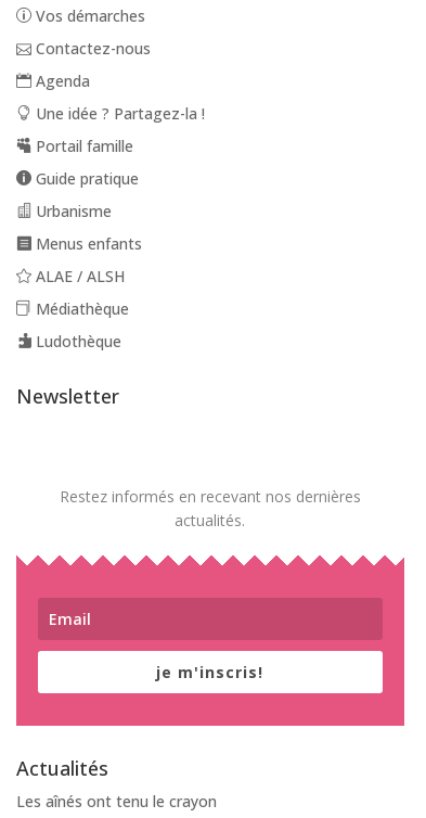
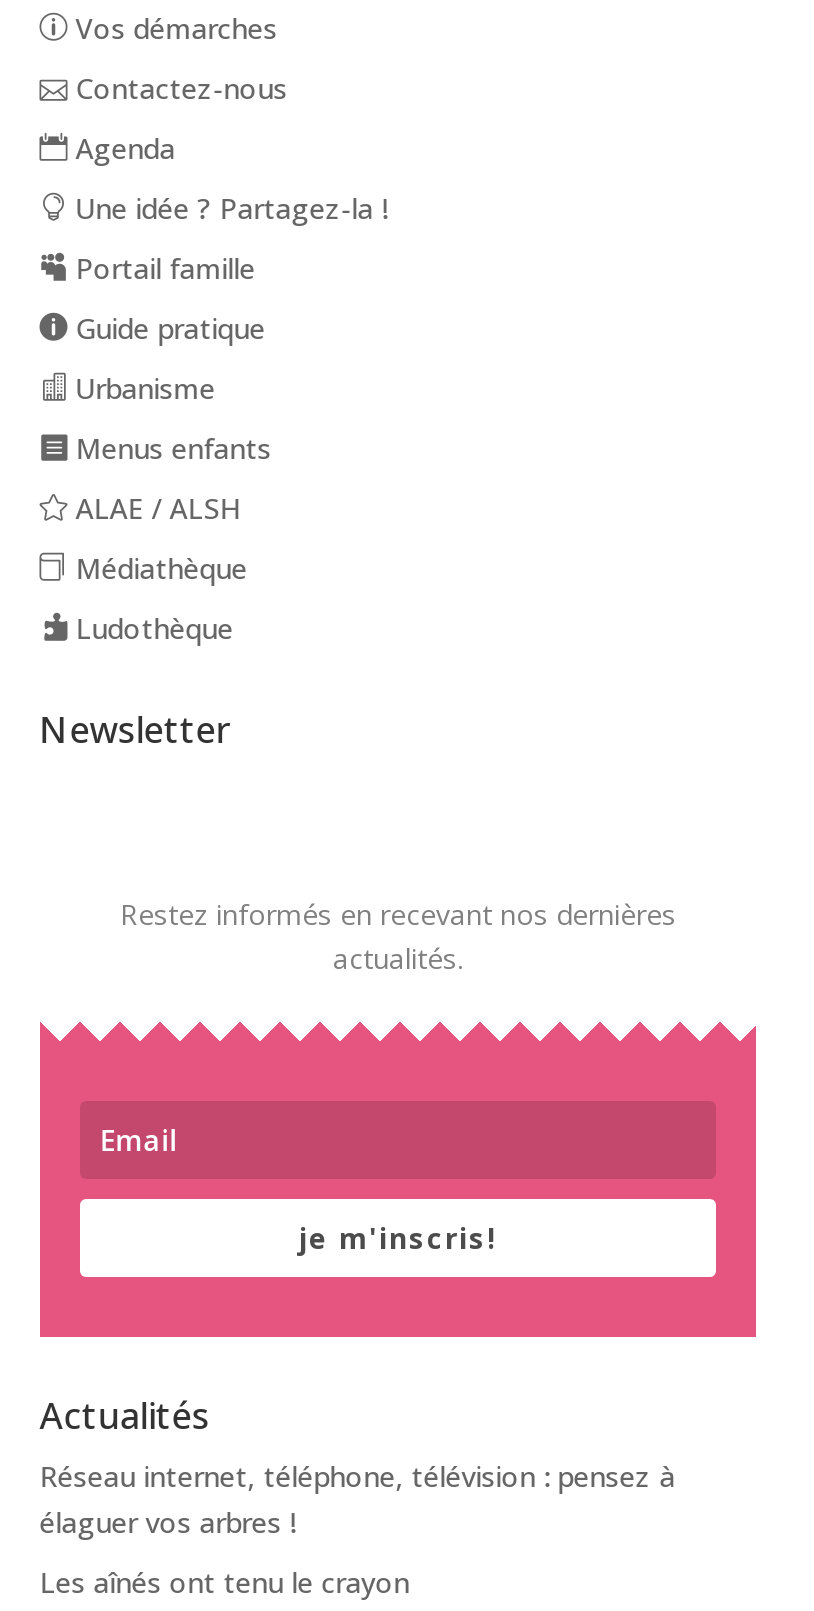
+ Réseau internet, téléphone, télévision : pensez à
+ élaguer vos arbres !
